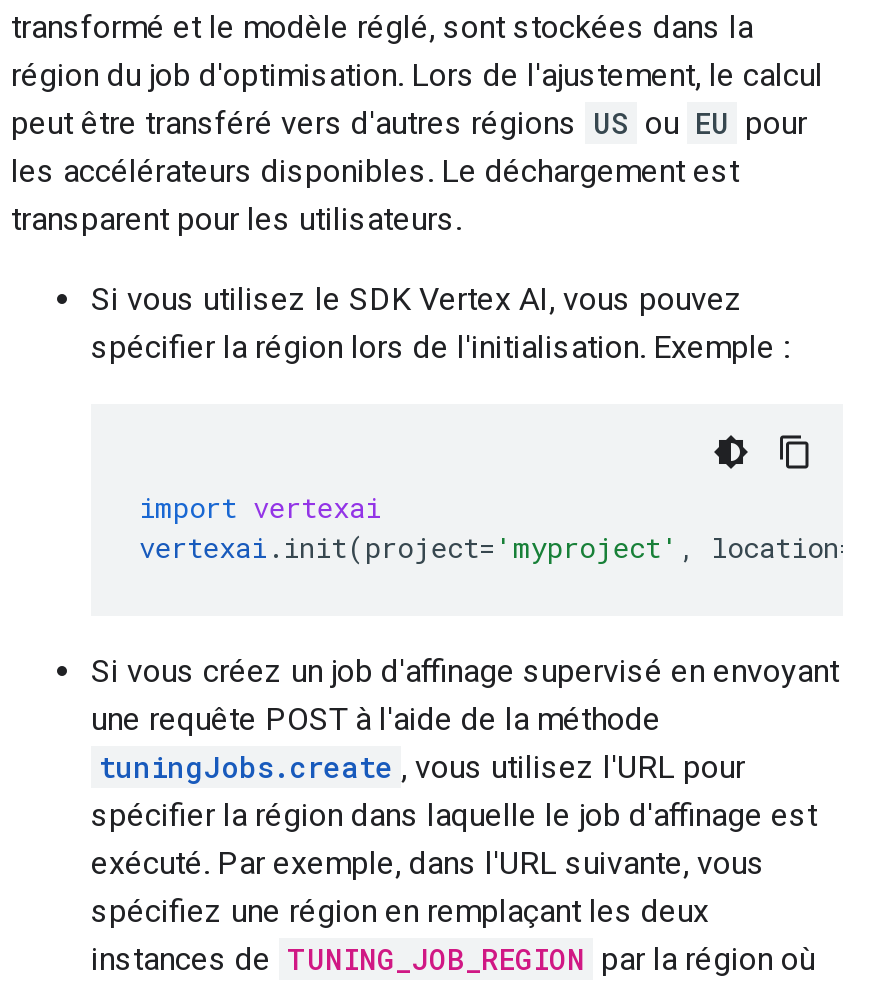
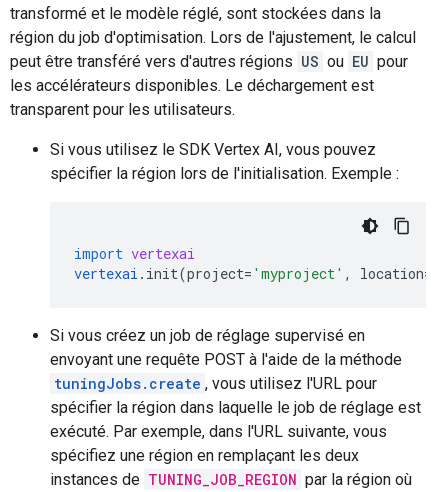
- Si vous créez un job d'affinage supervisé en envoyant
- une requête POST à l'aide de la méthode
+ Si vous créez un job de réglage supervisé en
+ envoyant une requête POST à l'aide de la méthode

- spécifier la région dans laquelle le job d'affinage est
+ spécifier la région dans laquelle le job de réglage est
